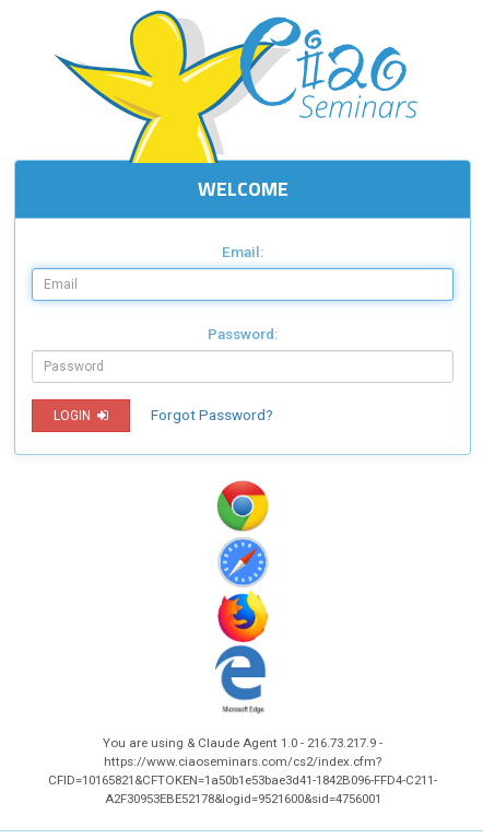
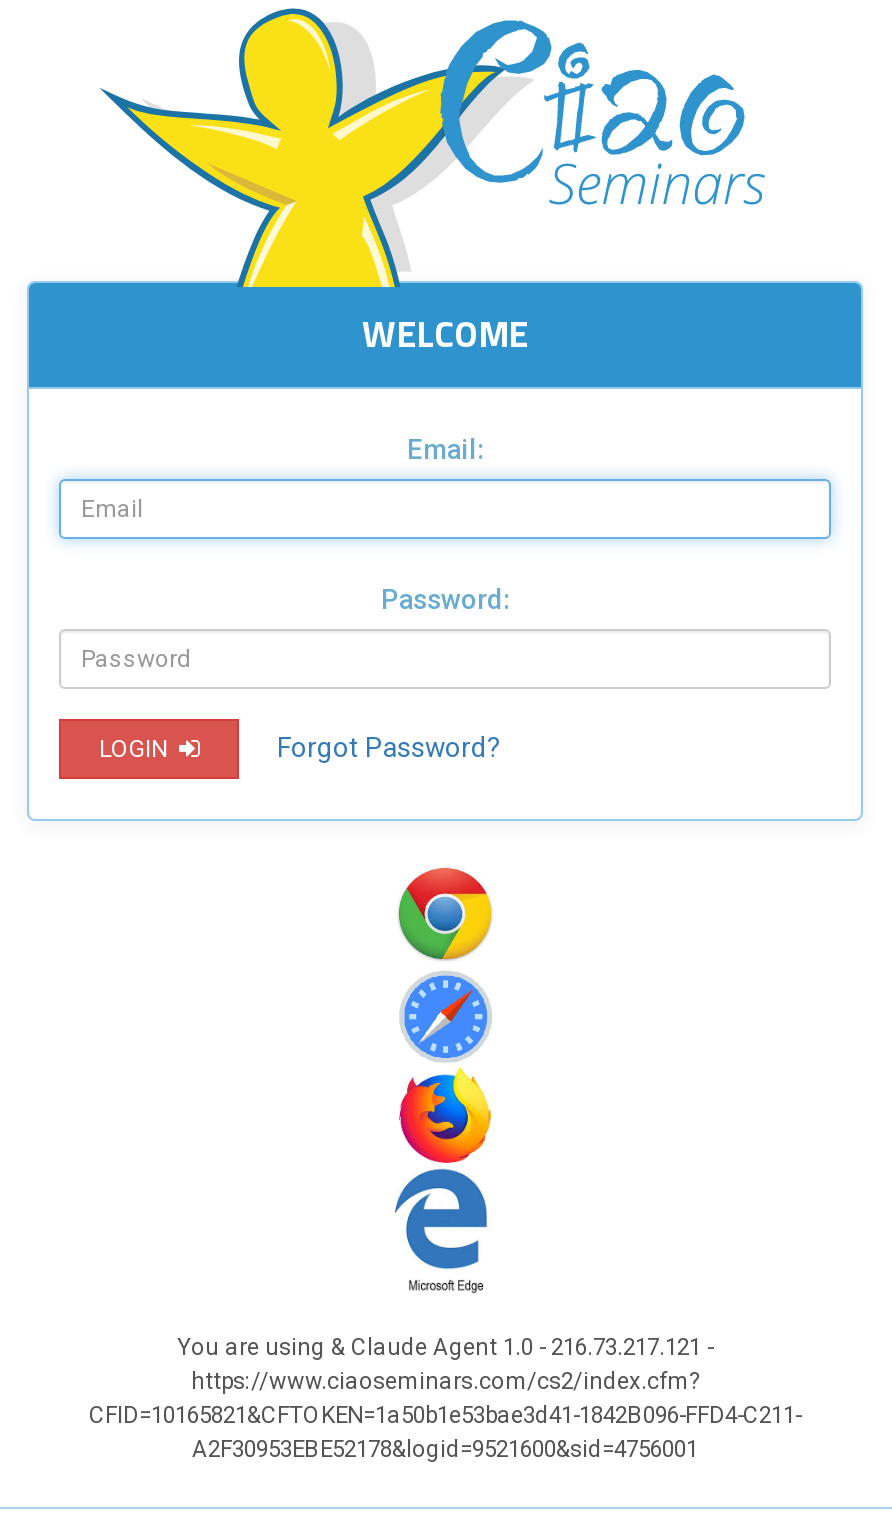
- You are using & Claude Agent 1.0 - 216.73.217.9 -
+ You are using & Claude Agent 1.0 - 216.73.217.121 -
